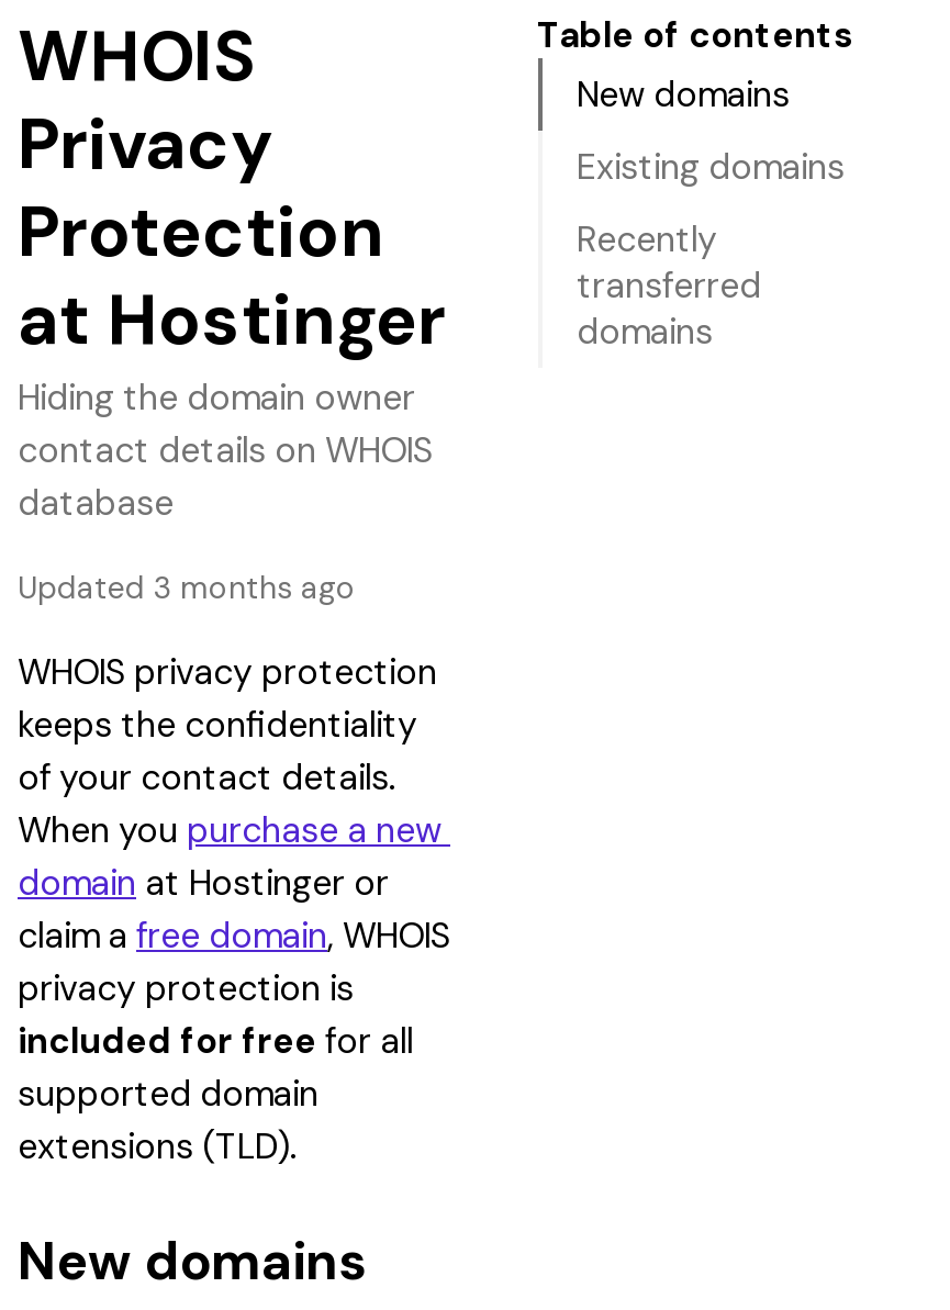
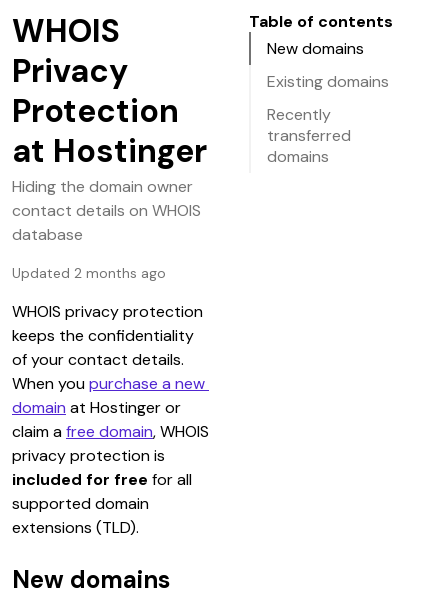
- Updated 3 months ago
+ Updated 2 months ago
